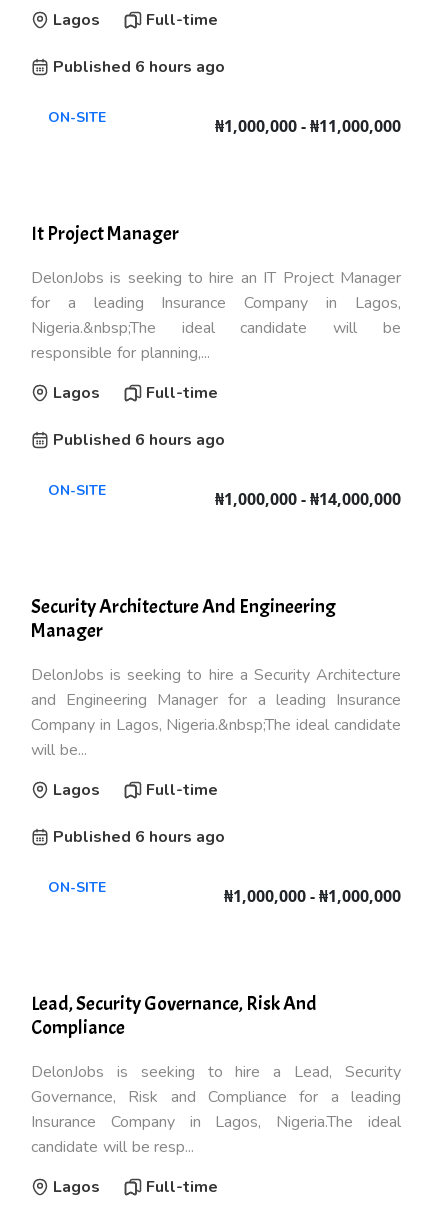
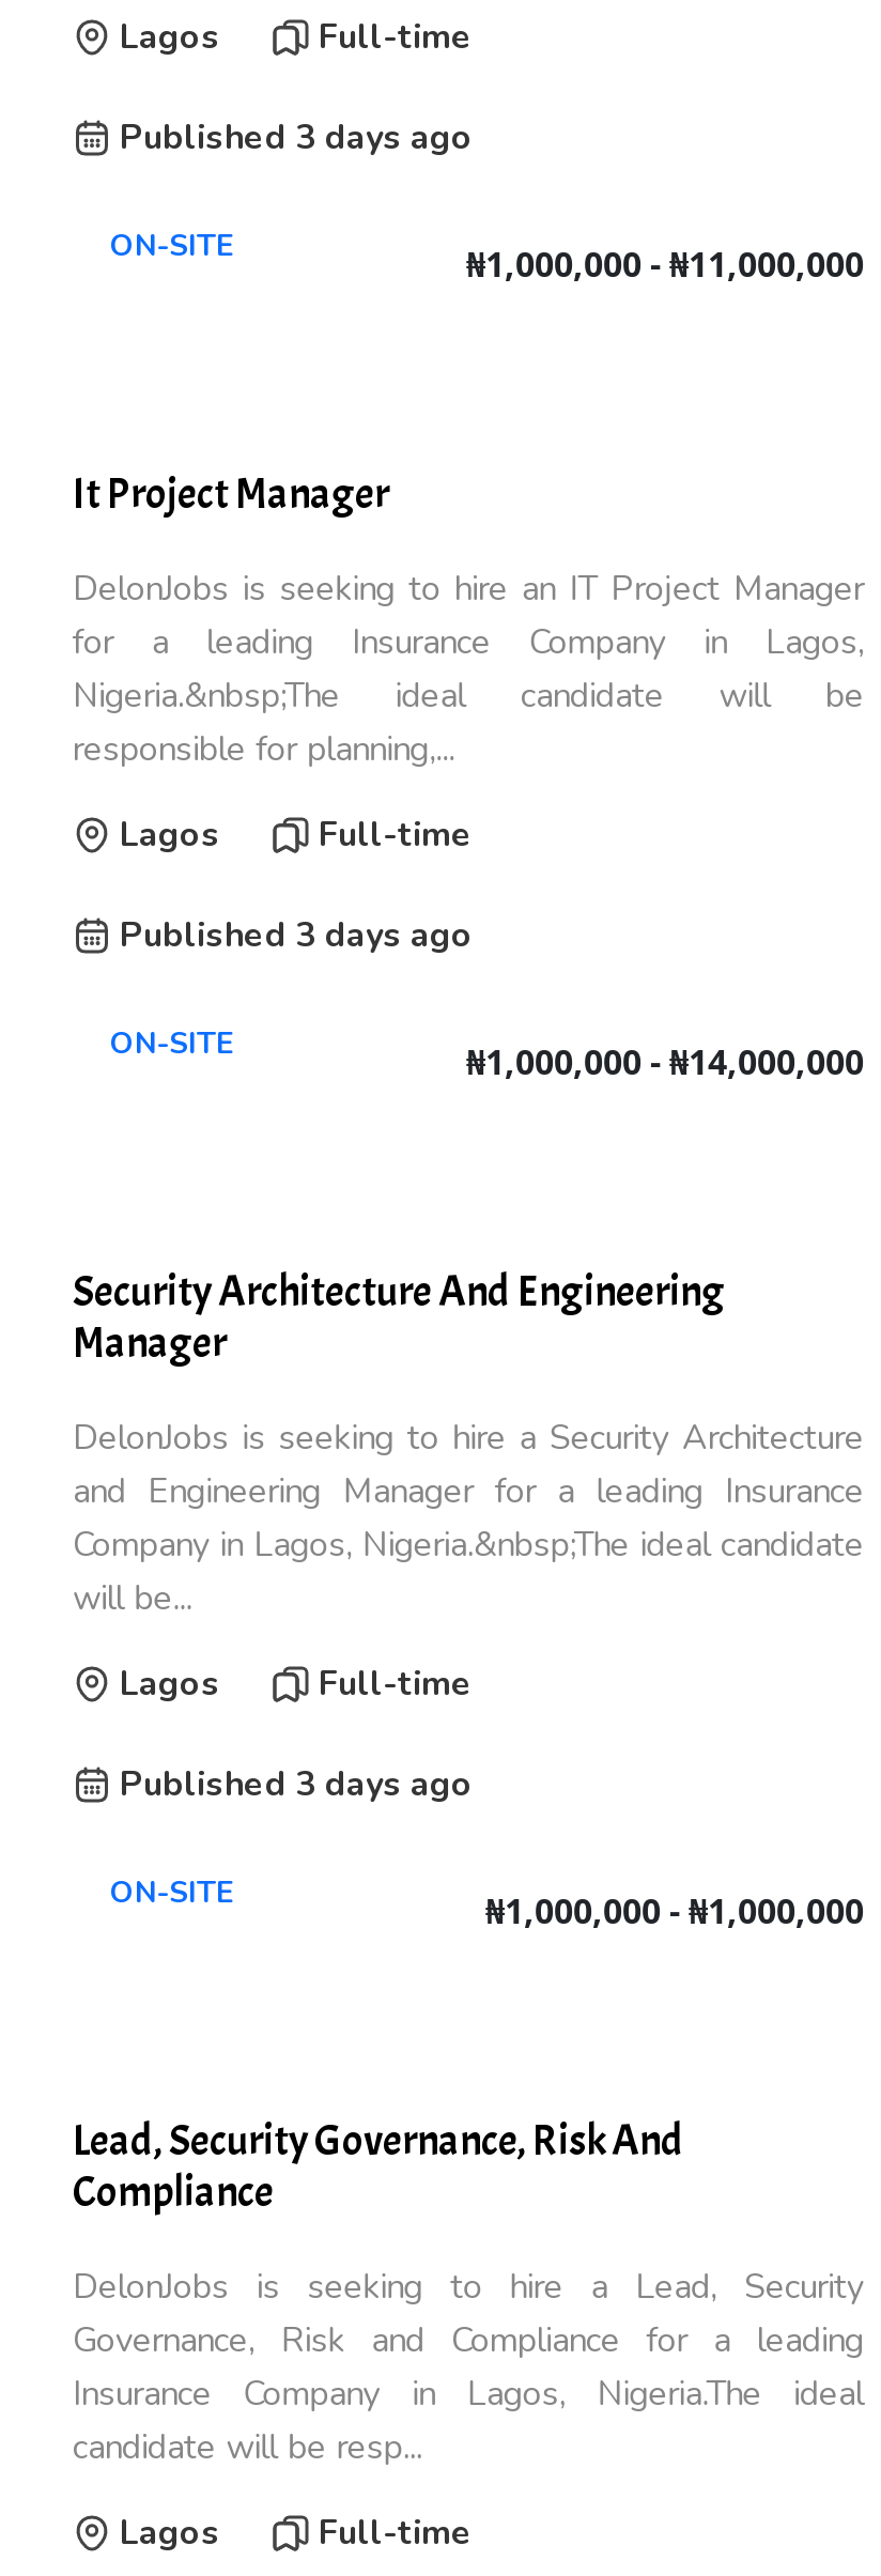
- Published 6 hours ago
+ Published 3 days ago

- Published 6 hours ago
+ Published 3 days ago

- Published 6 hours ago
+ Published 3 days ago
